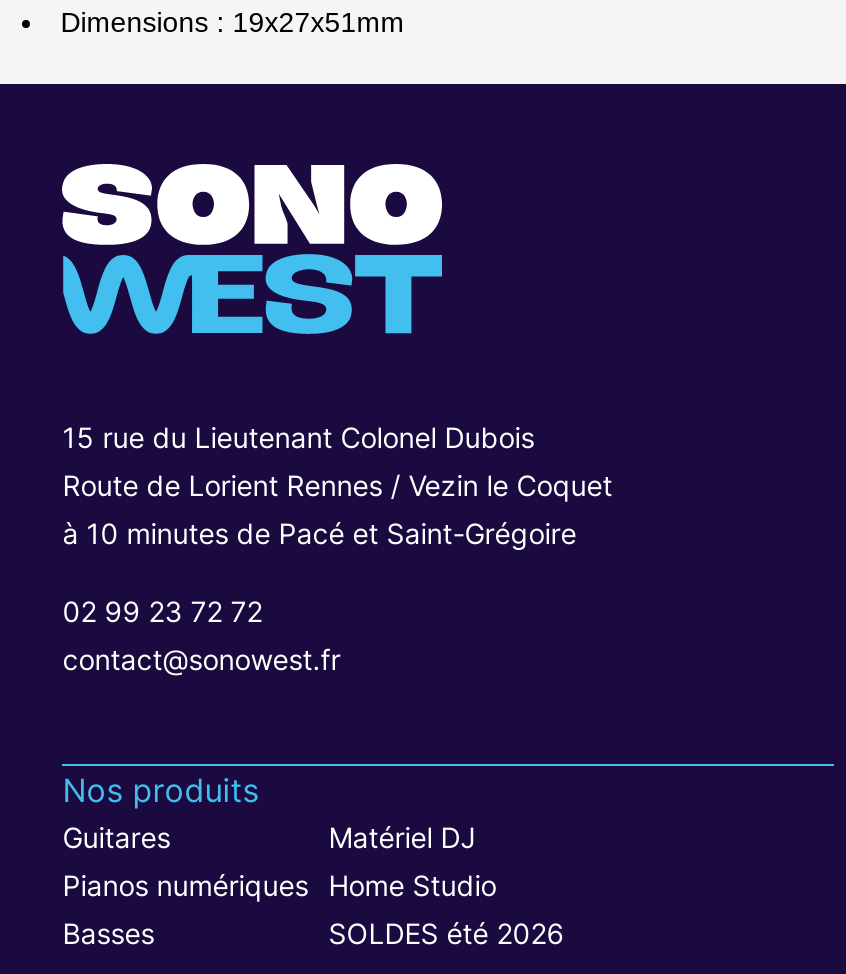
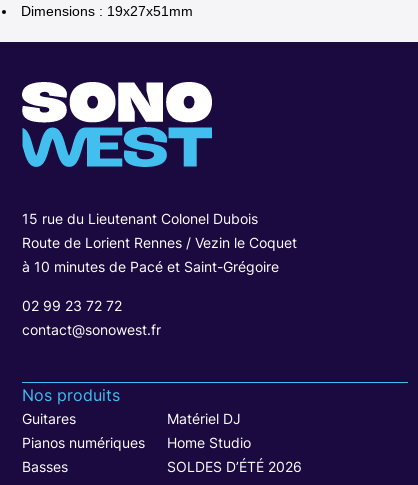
- SOLDES été 2026
+ SOLDES D’ÉTÉ 2026
